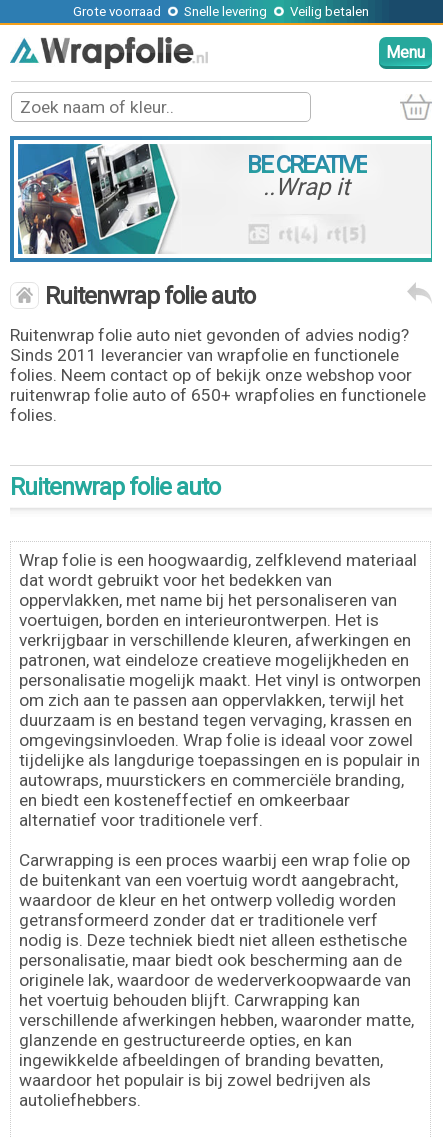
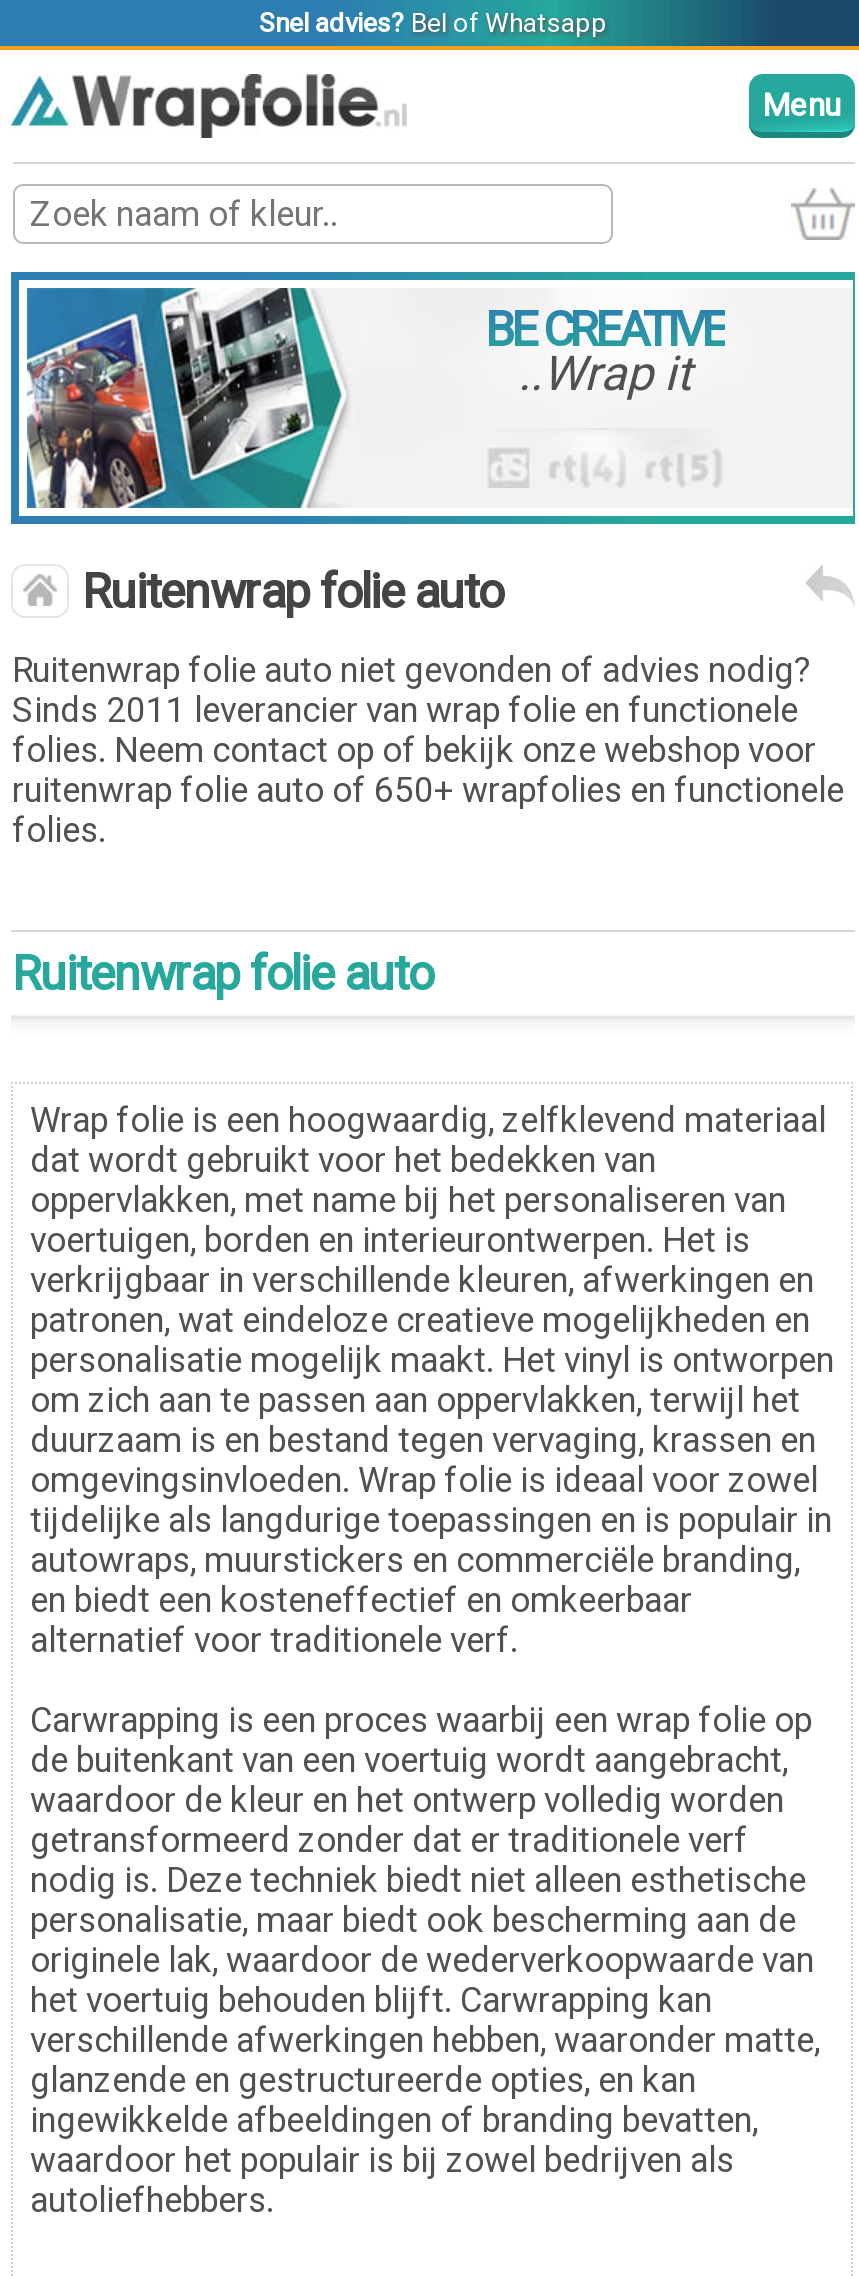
- Grote voorraad
- Snelle levering
- Veilig betalen
+ Snel advies? Bel of Whatsapp

- Sinds 2011 leverancier van wrapfolie en functionele
+ Sinds 2011 leverancier van wrap folie en functionele
